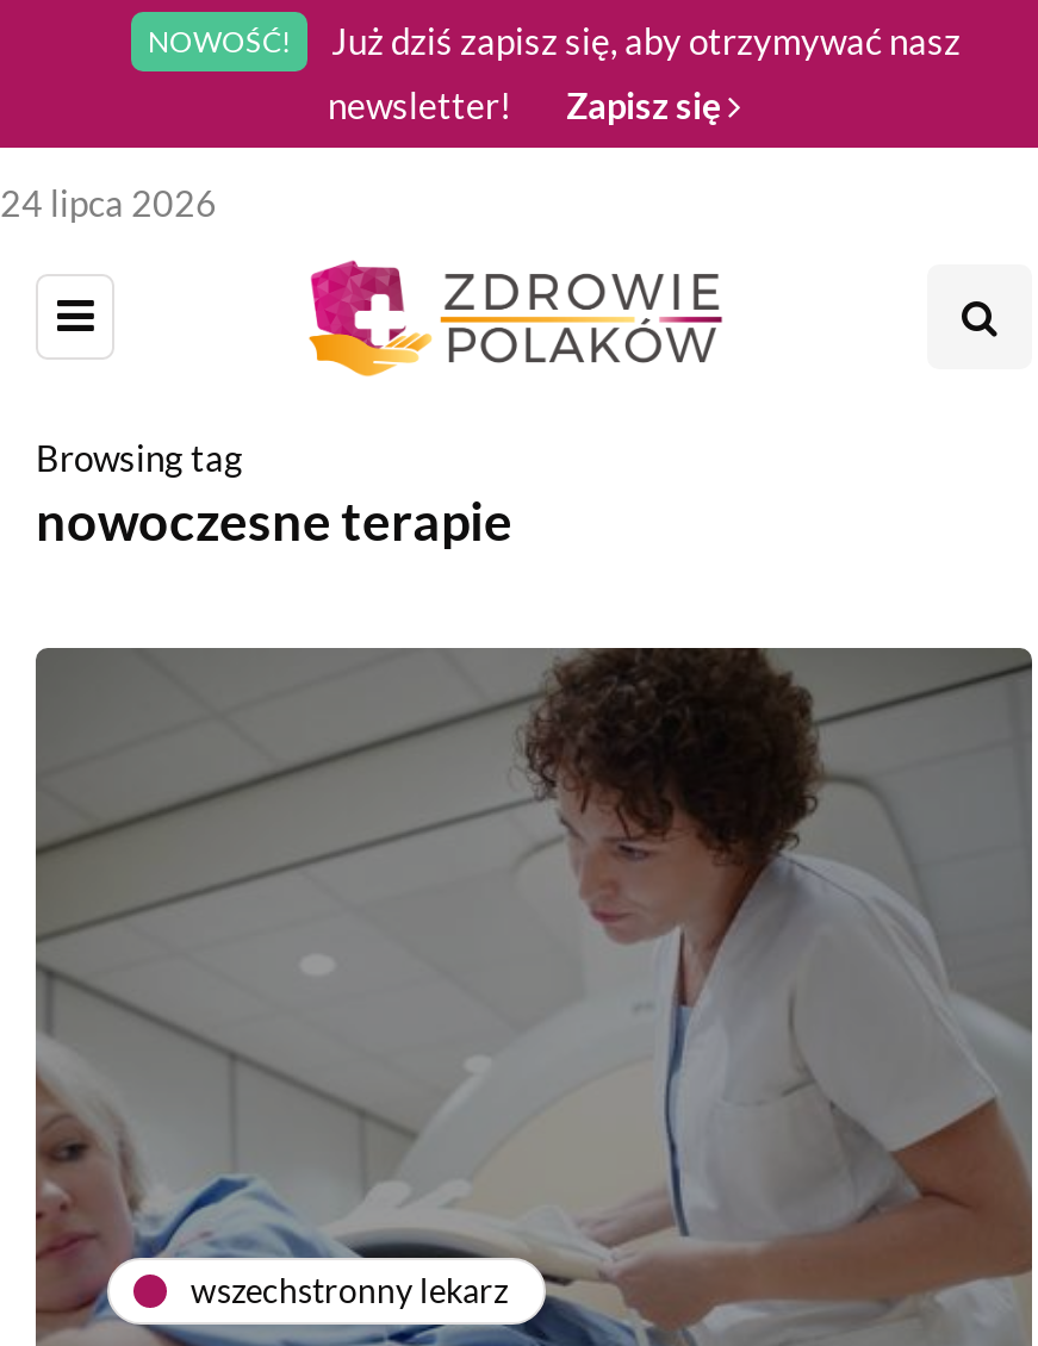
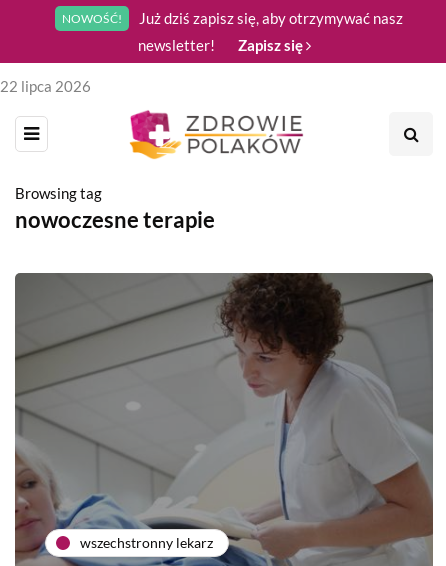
- 24 lipca 2026
+ 22 lipca 2026
